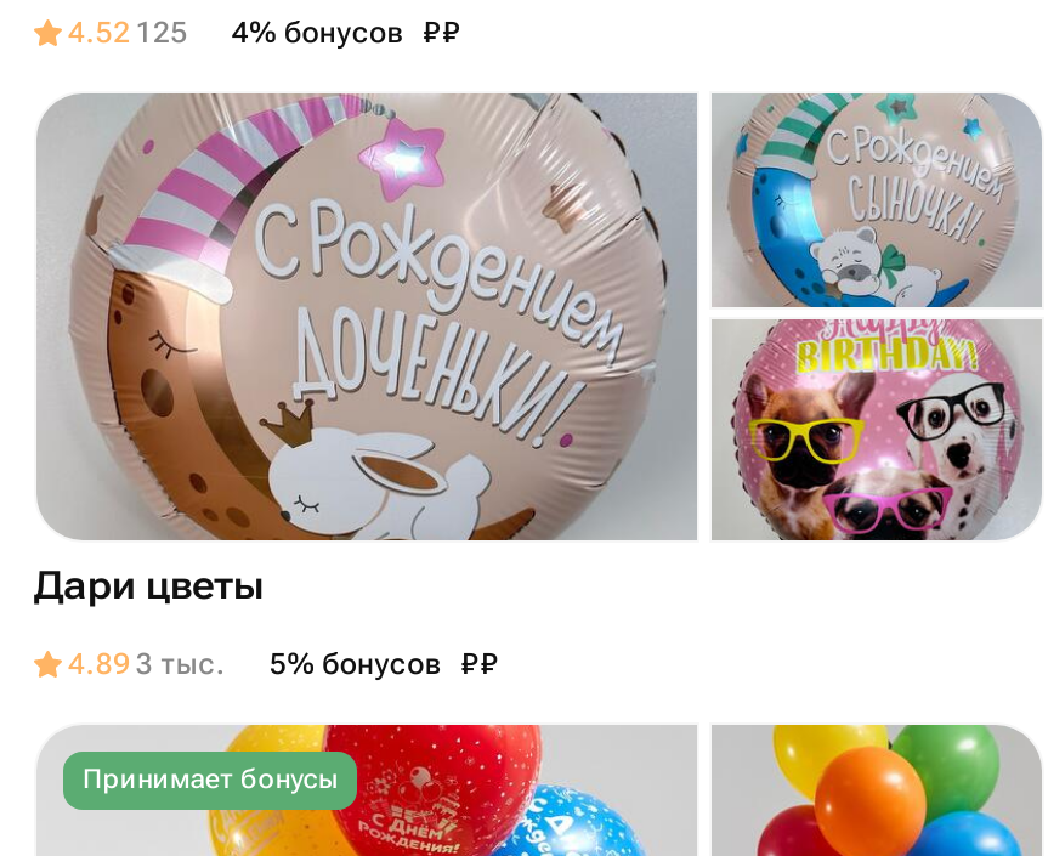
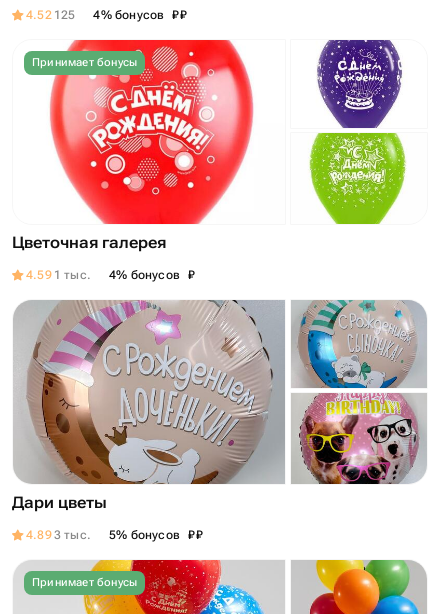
+ Цветочная галерея
+ 4.59 1 тыс.
+ 4% бонусов ₽

+ [image]
+ Принимает бонусы

+ [image]
